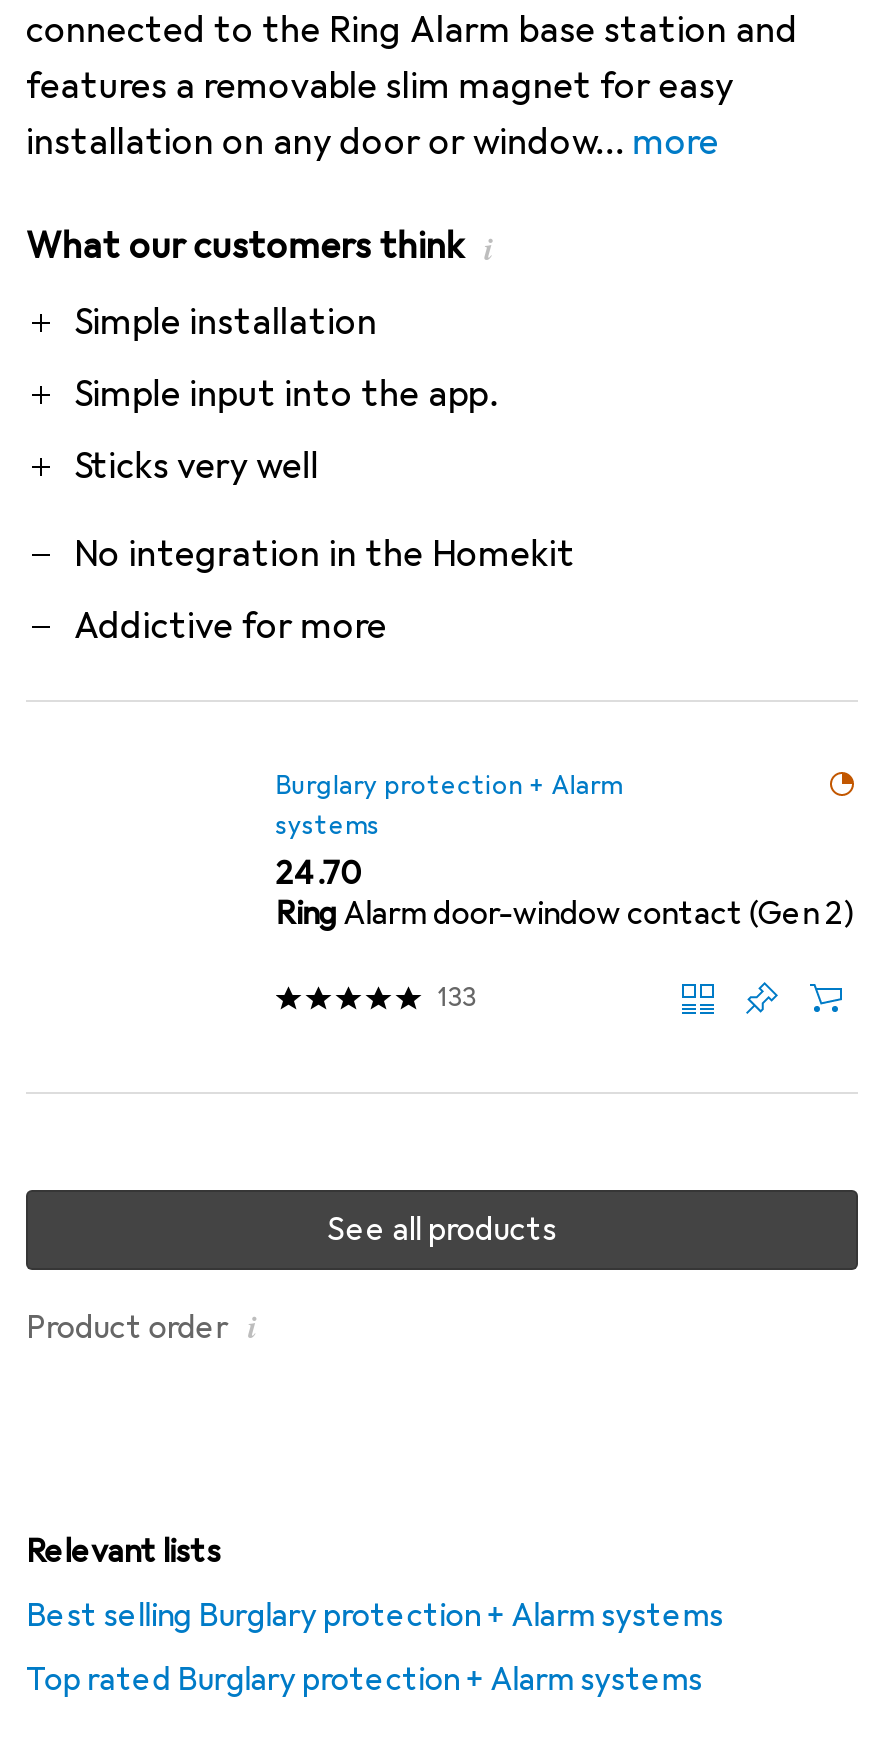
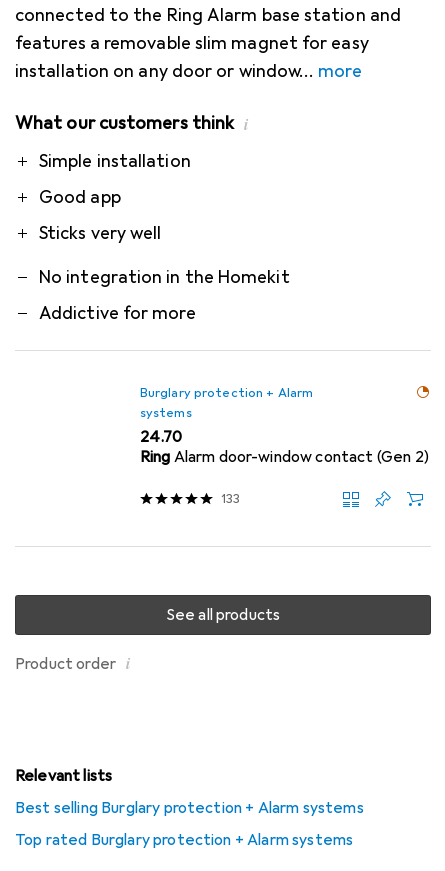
- Simple input into the app.
+ Good app
